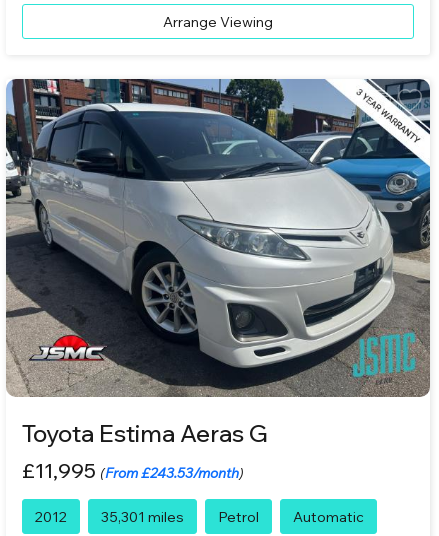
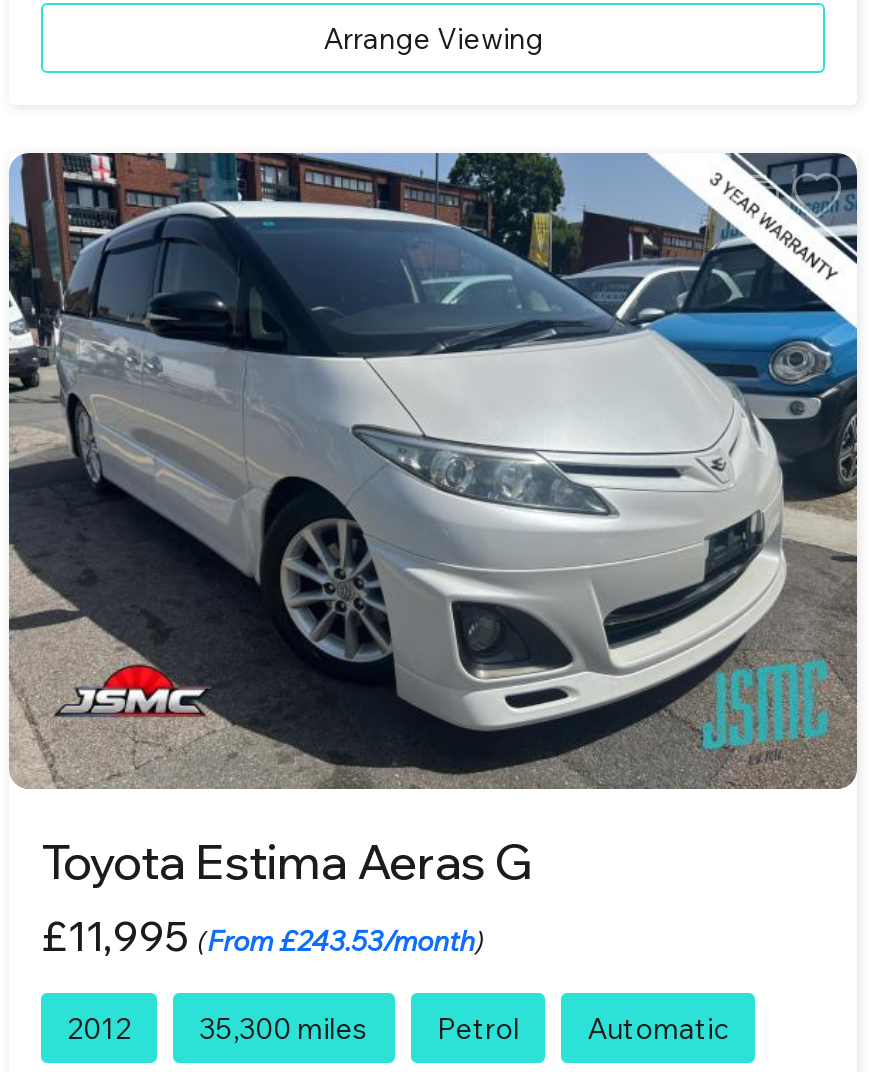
- 2012 35,301 miles Petrol Automatic
+ 2012 35,300 miles Petrol Automatic
